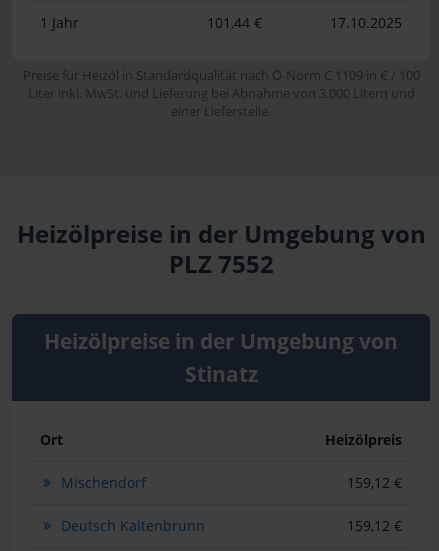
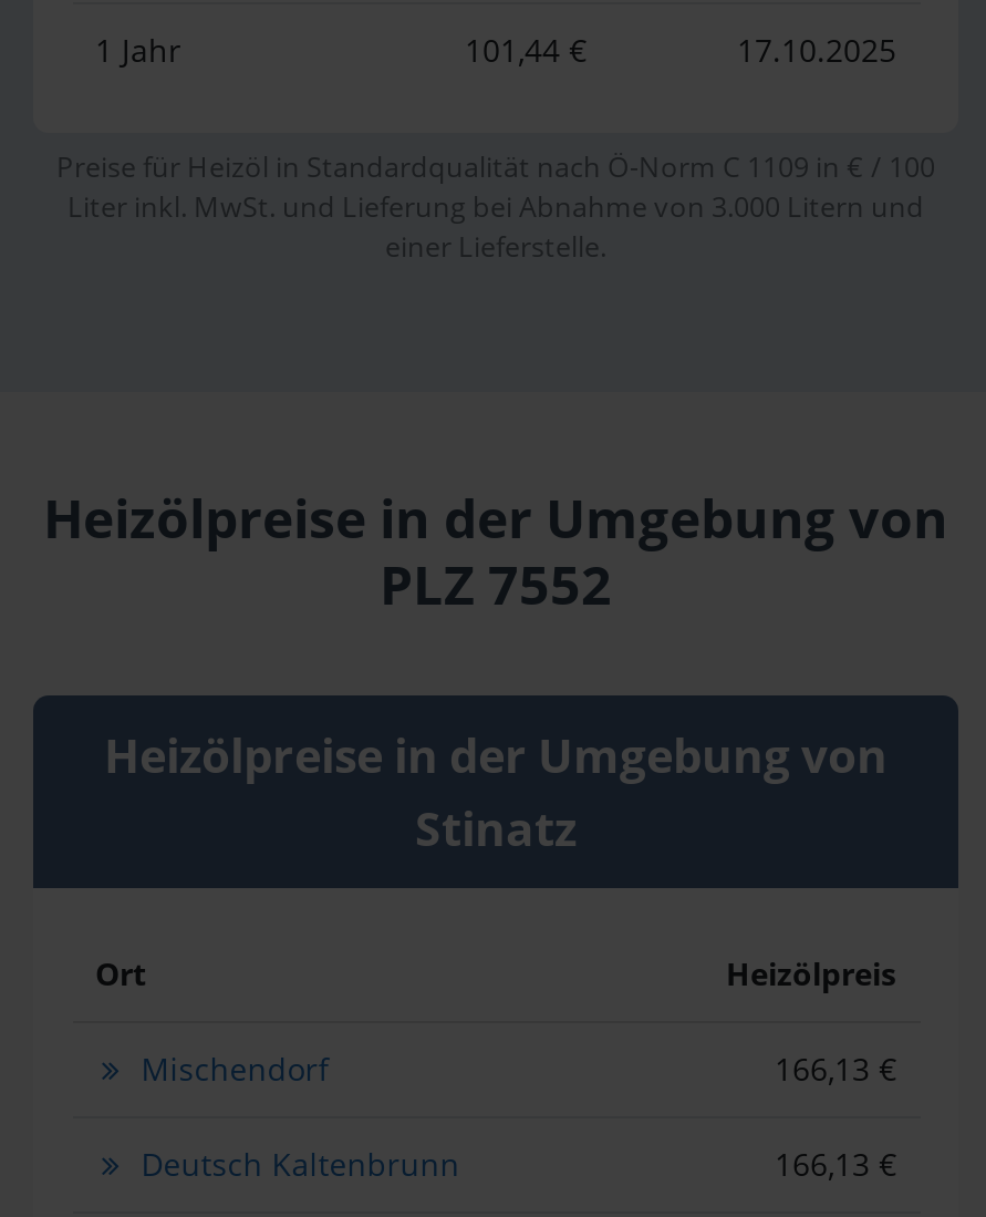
- 159,12 €
+ 166,13 €

- 159,12 €
+ 166,13 €
